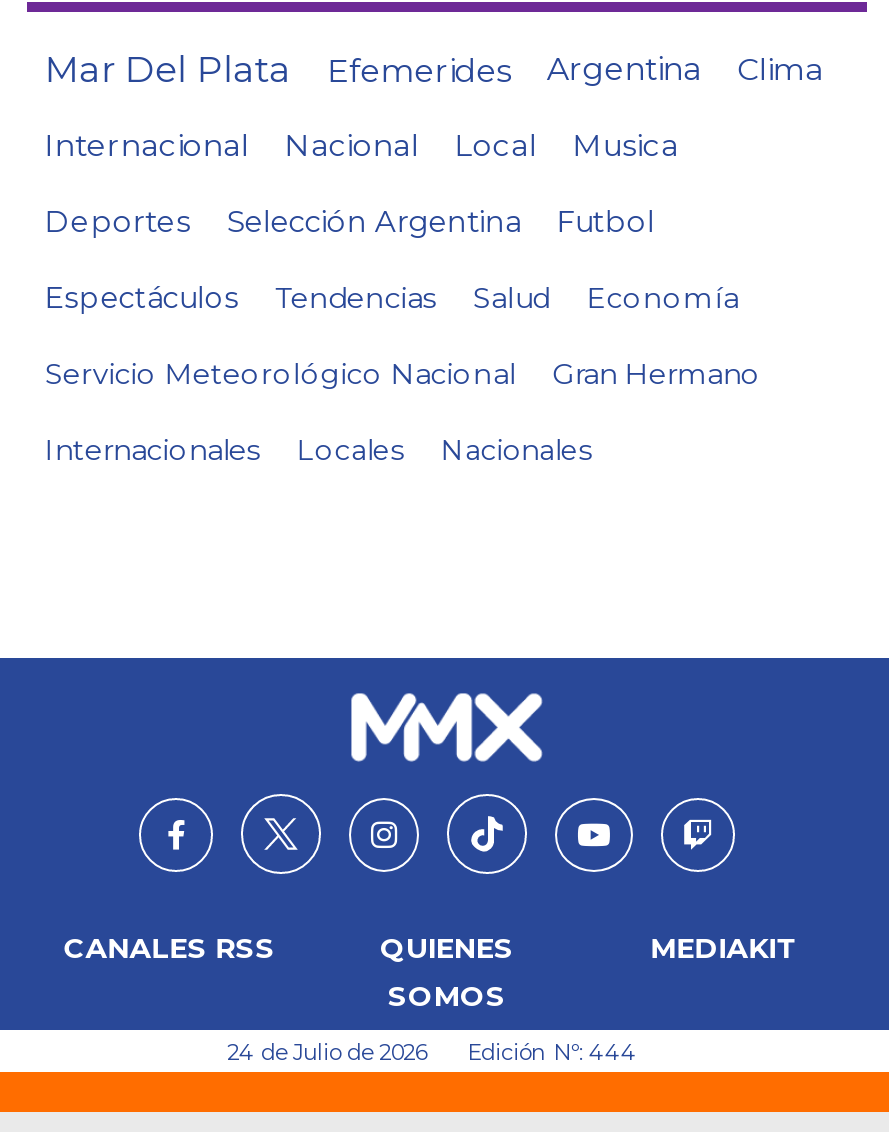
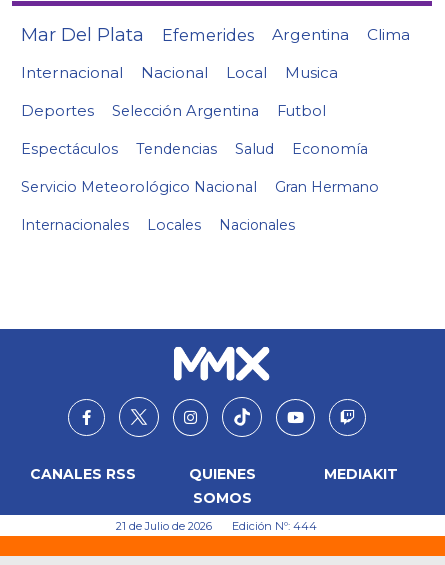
- 24 de Julio de 2026 Edición Nº: 444
+ 21 de Julio de 2026 Edición Nº: 444
